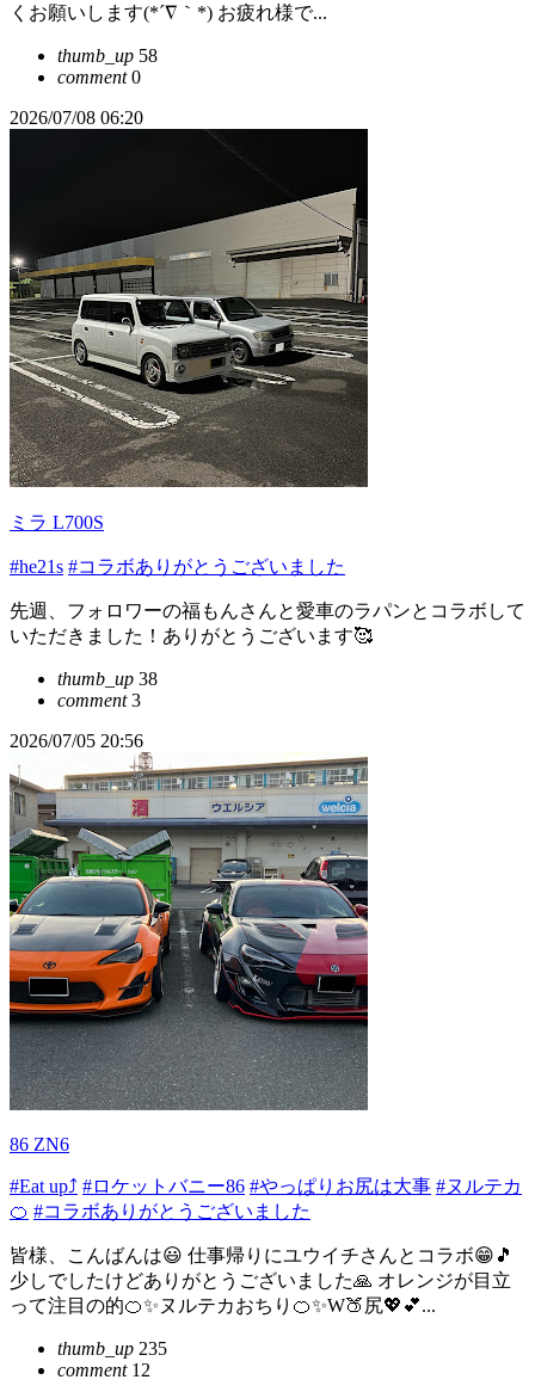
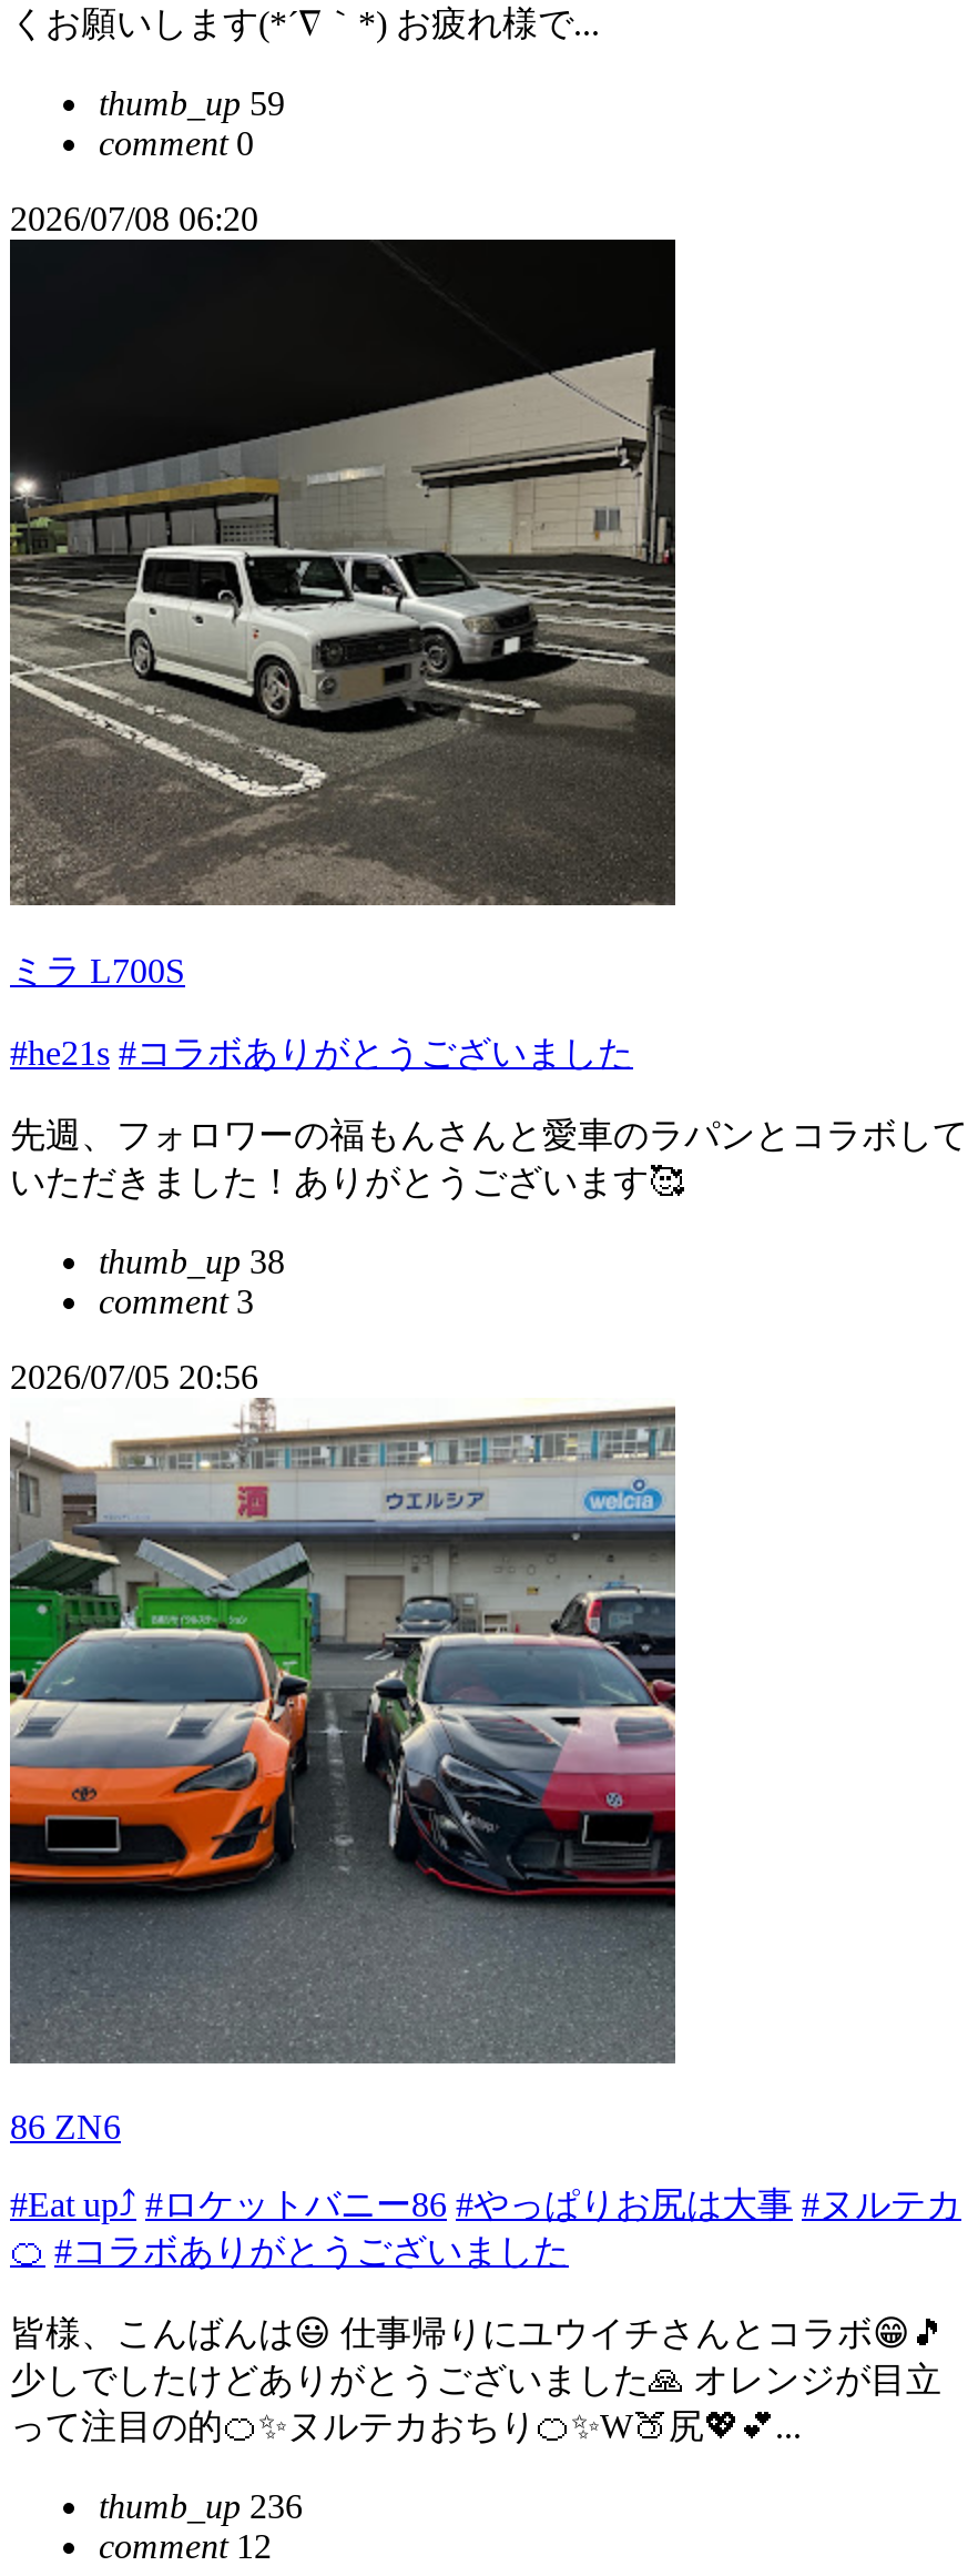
- thumb_up 58
+ thumb_up 59

- thumb_up 235
+ thumb_up 236
